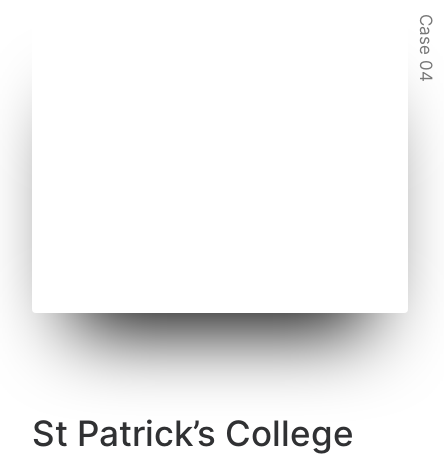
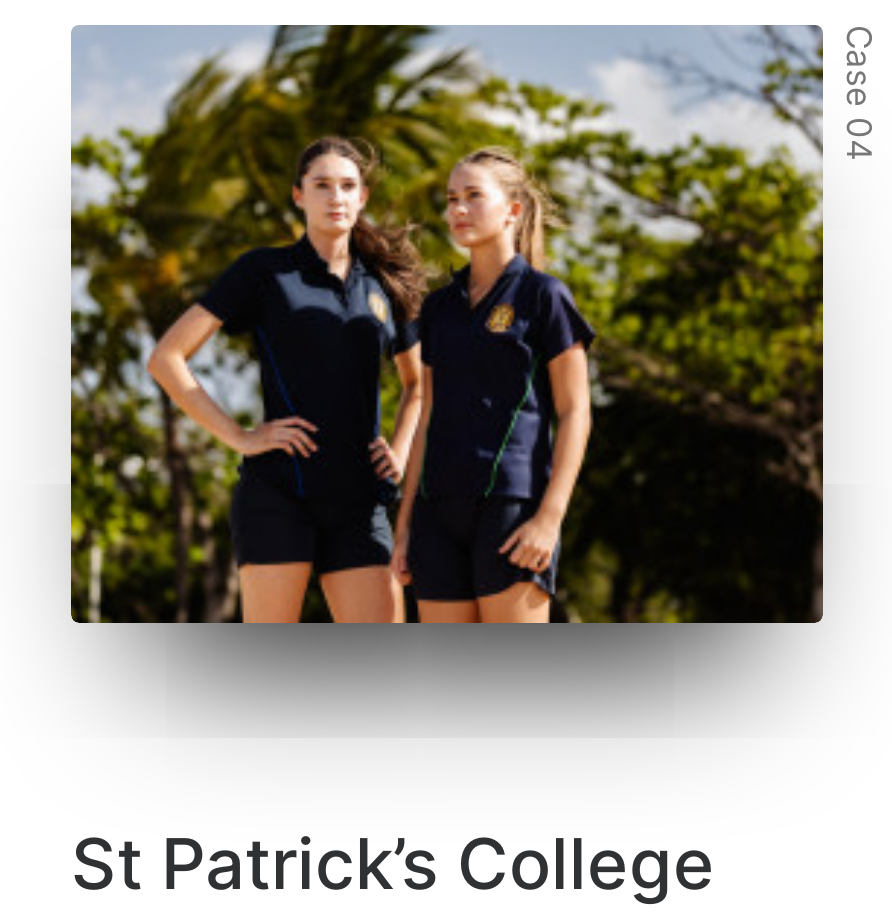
+ [image]
